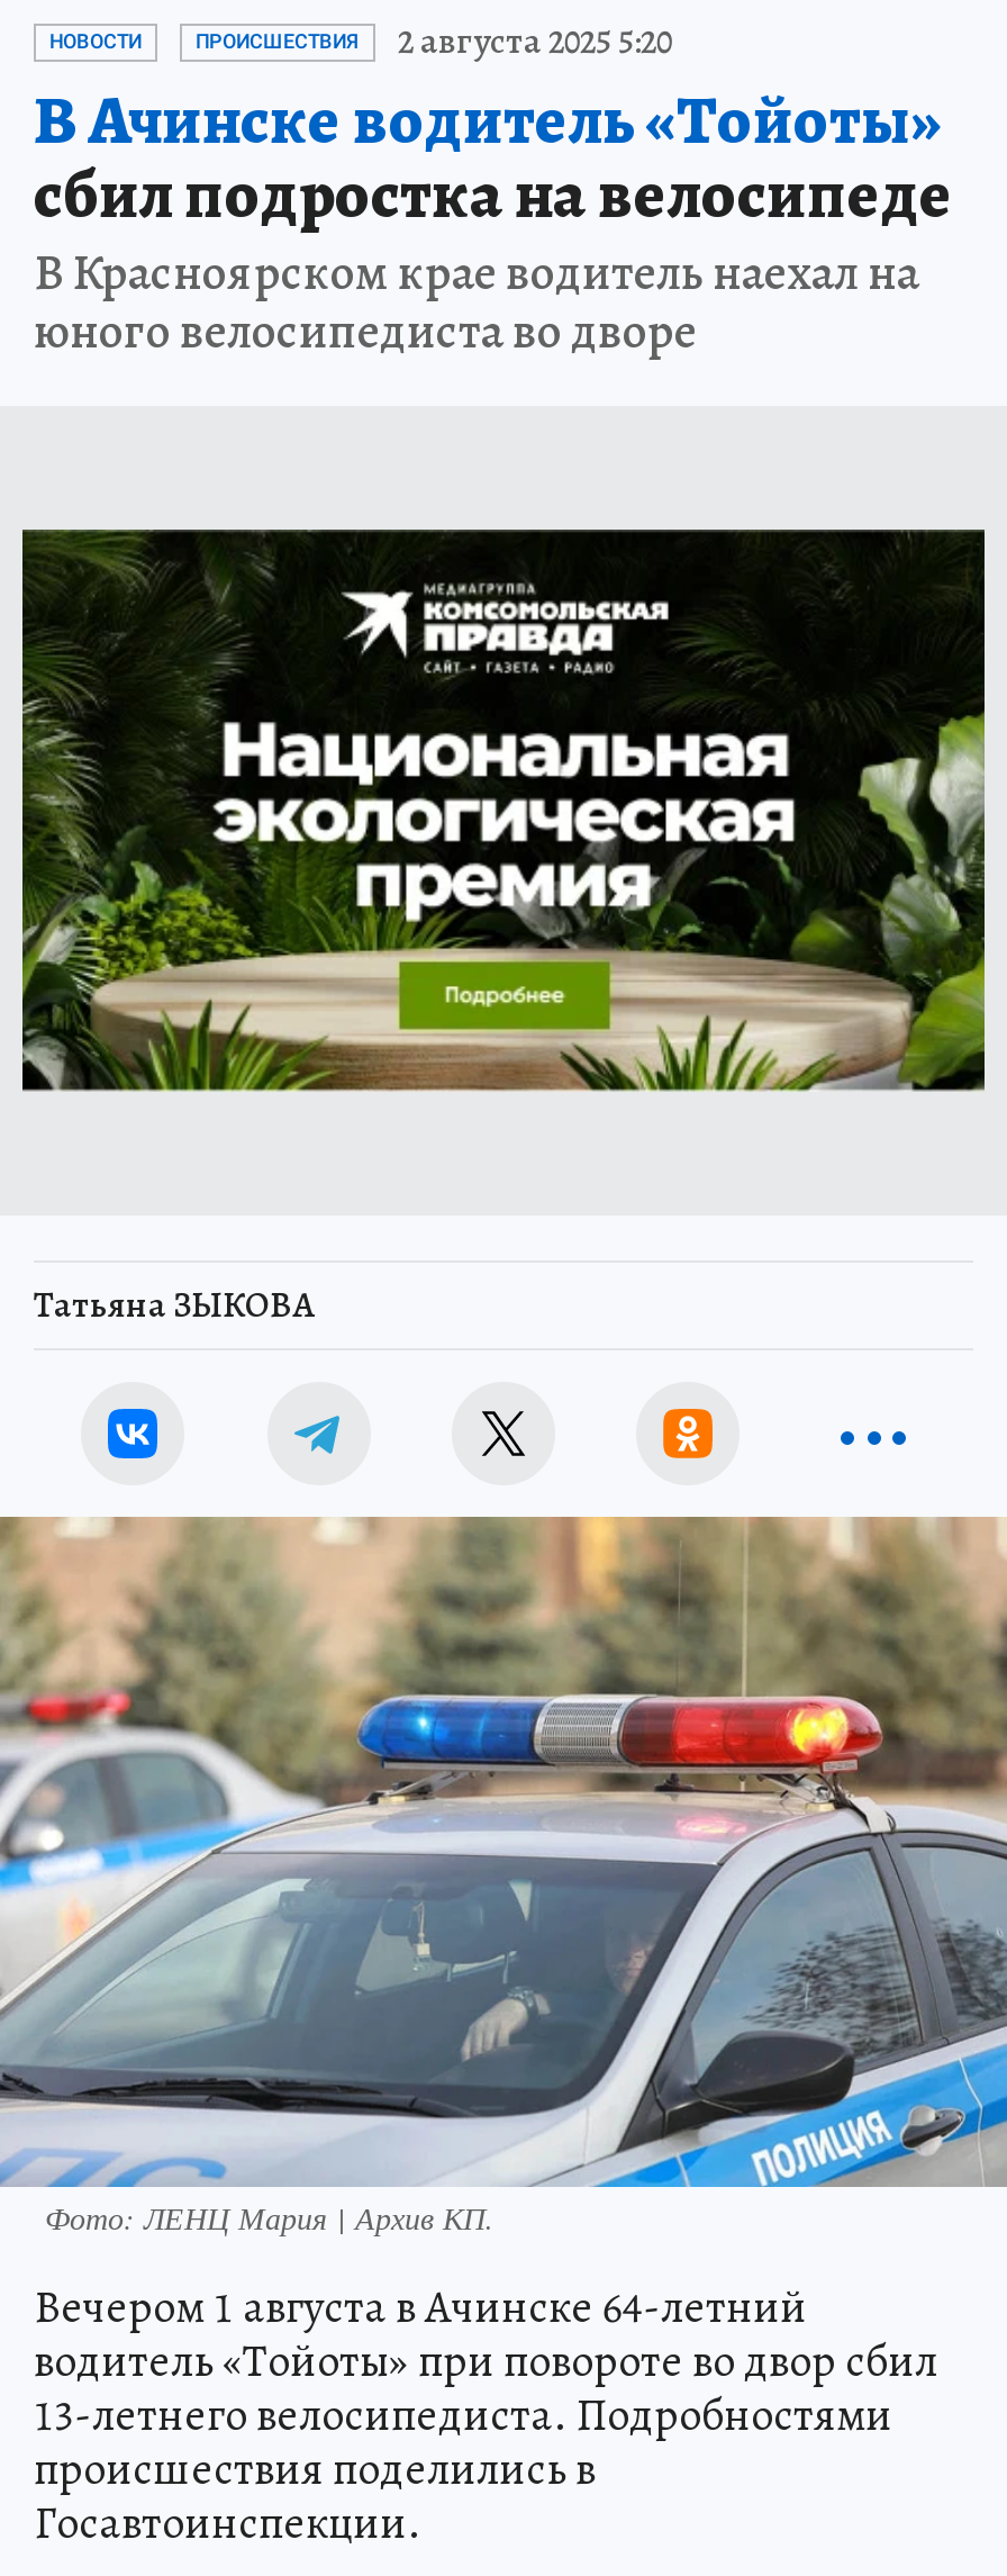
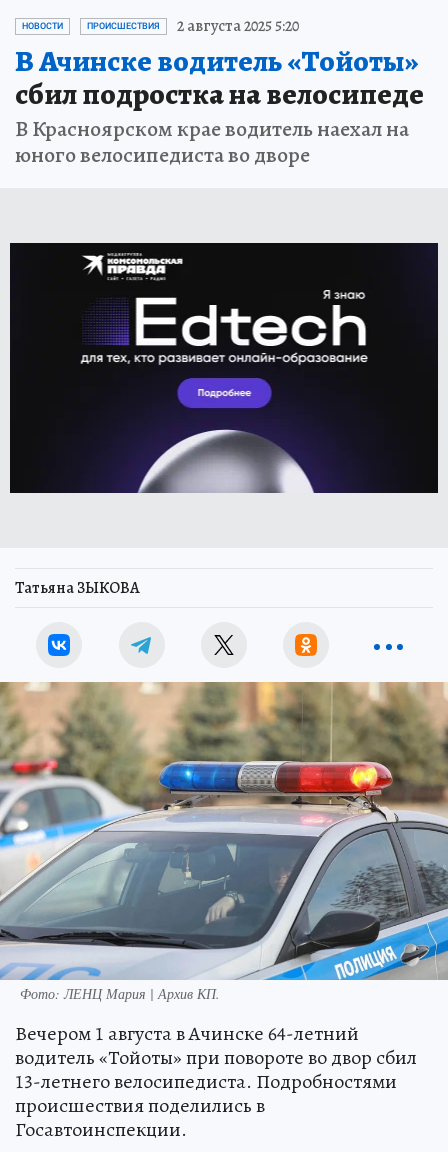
- [image]
+ [image]
